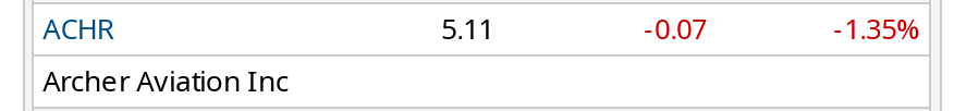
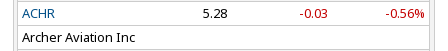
- 5.11
+ 5.28

- -0.07
+ -0.03

- -1.35%
+ -0.56%
